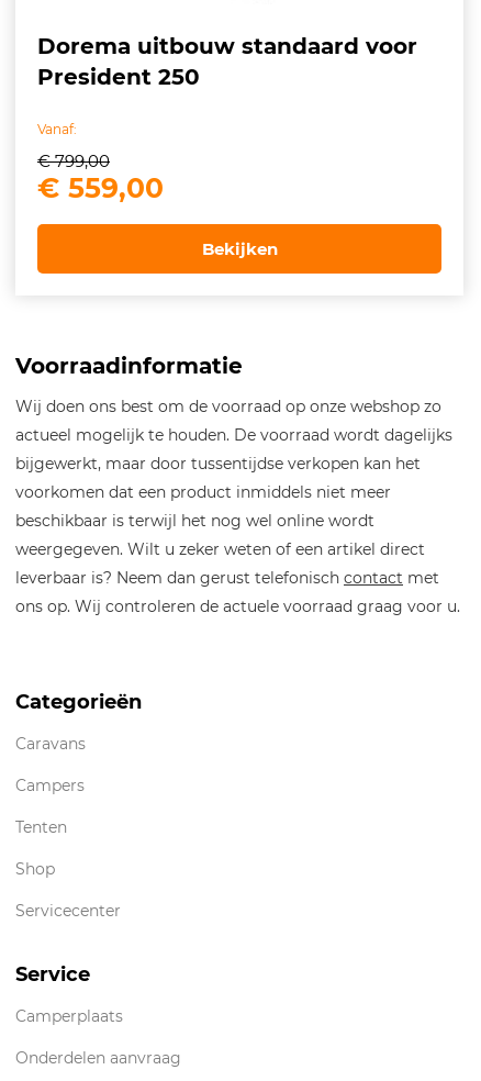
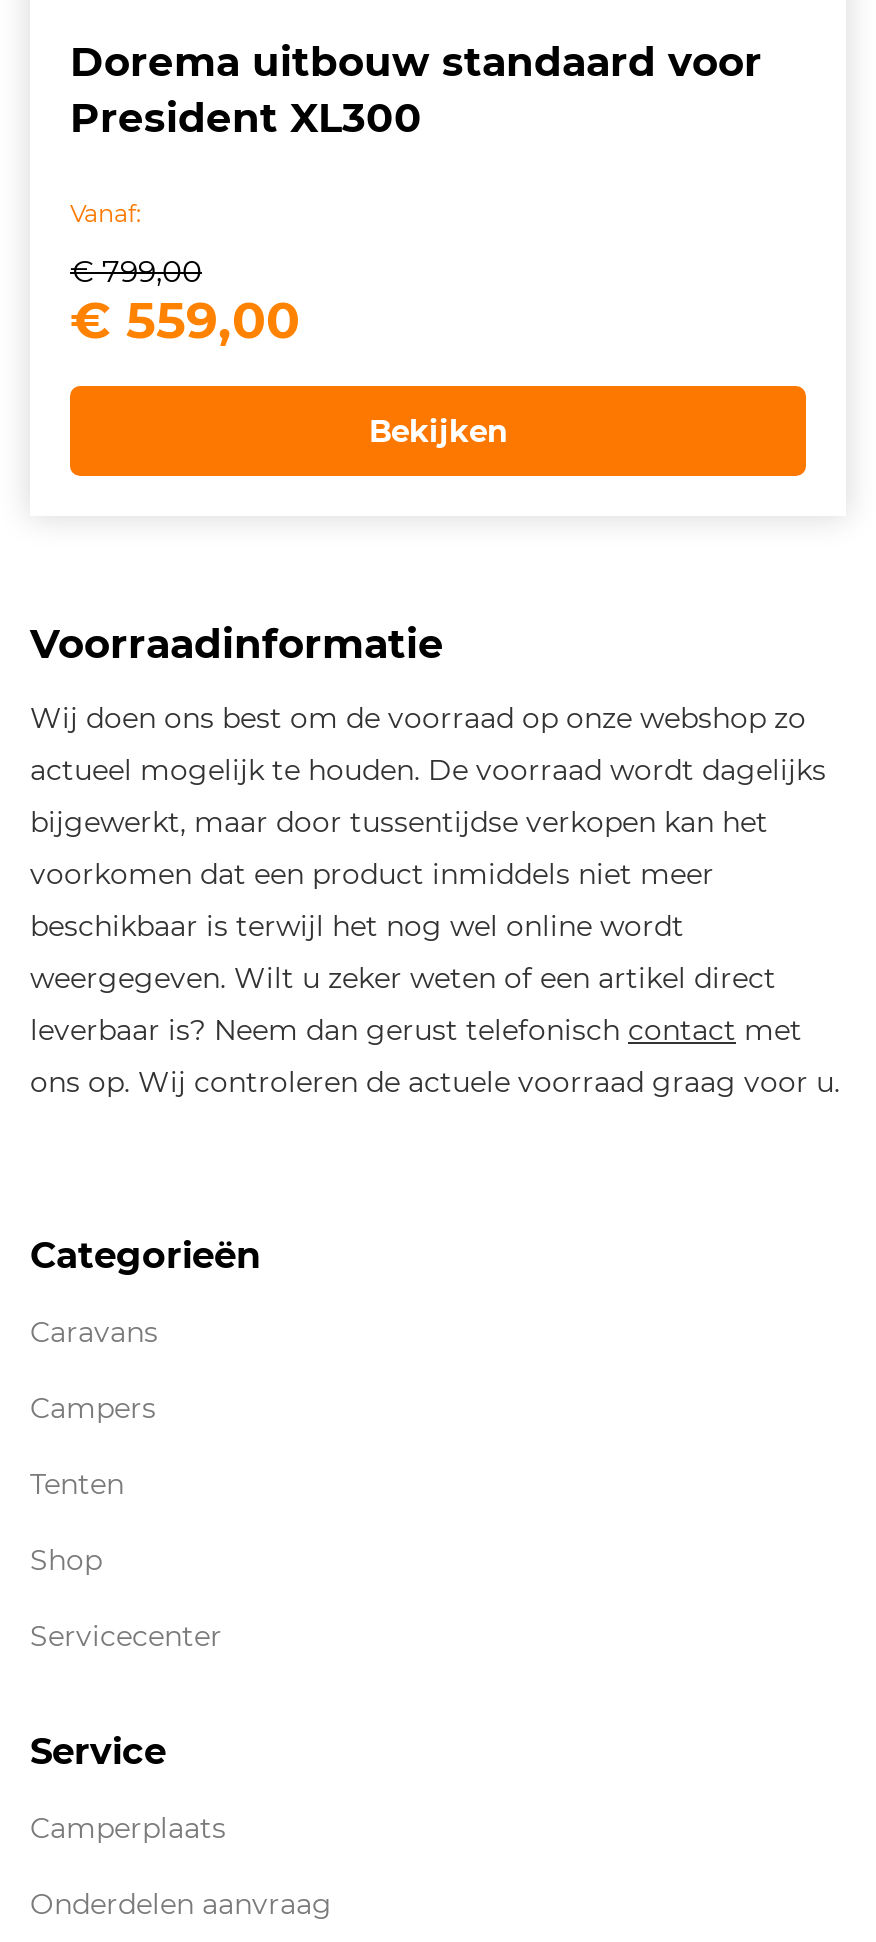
- President 250
+ President XL300
